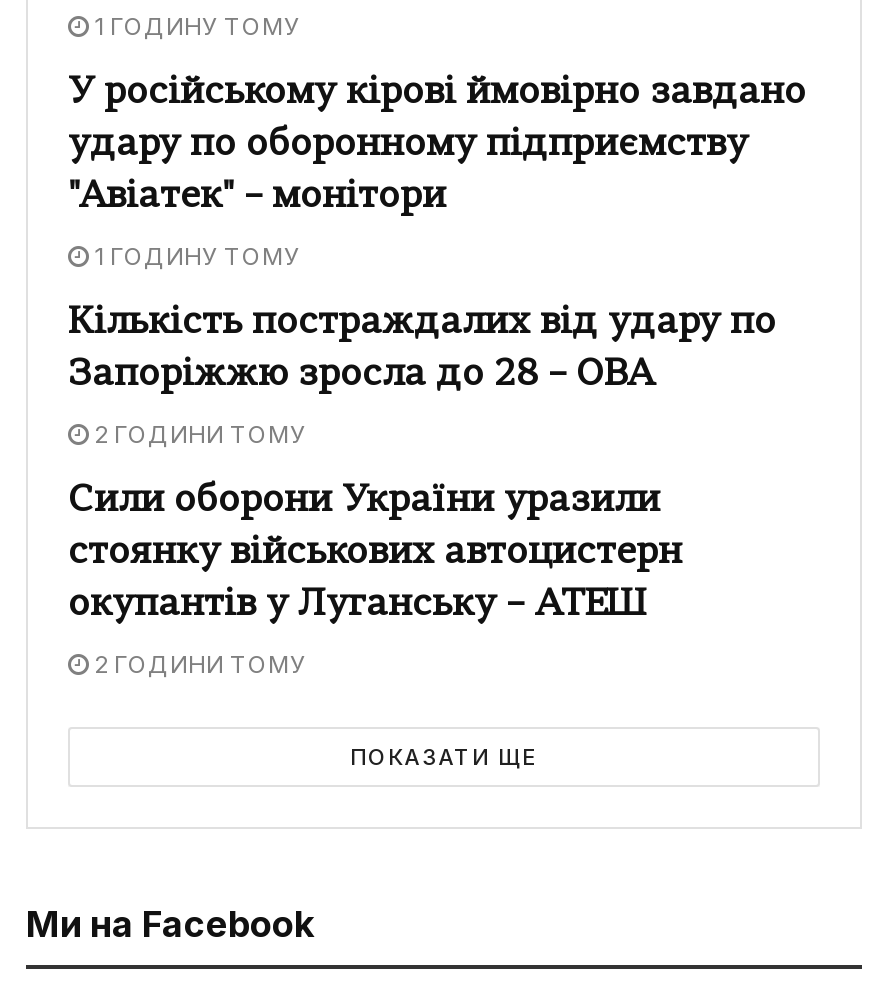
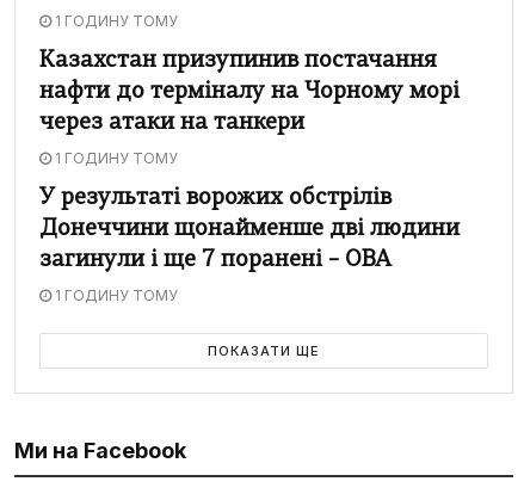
- У російському кірові ймовірно завдано
- удару по оборонному підприємству
- "Авіатек" – монітори
+ Казахстан призупинив постачання
+ нафти до терміналу на Чорному морі
+ через атаки на танкери

- Кількість постраждалих від удару по
- Запоріжжю зросла до 28 – ОВА
- 2 ГОДИНИ ТОМУ
- Сили оборони України уразили
- стоянку військових автоцистерн
- окупантів у Луганську – АТЕШ
- 2 ГОДИНИ ТОМУ
+ У результаті ворожих обстрілів
+ Донеччини щонайменше дві людини
+ загинули і ще 7 поранені – ОВА
+ 1 ГОДИНУ ТОМУ
